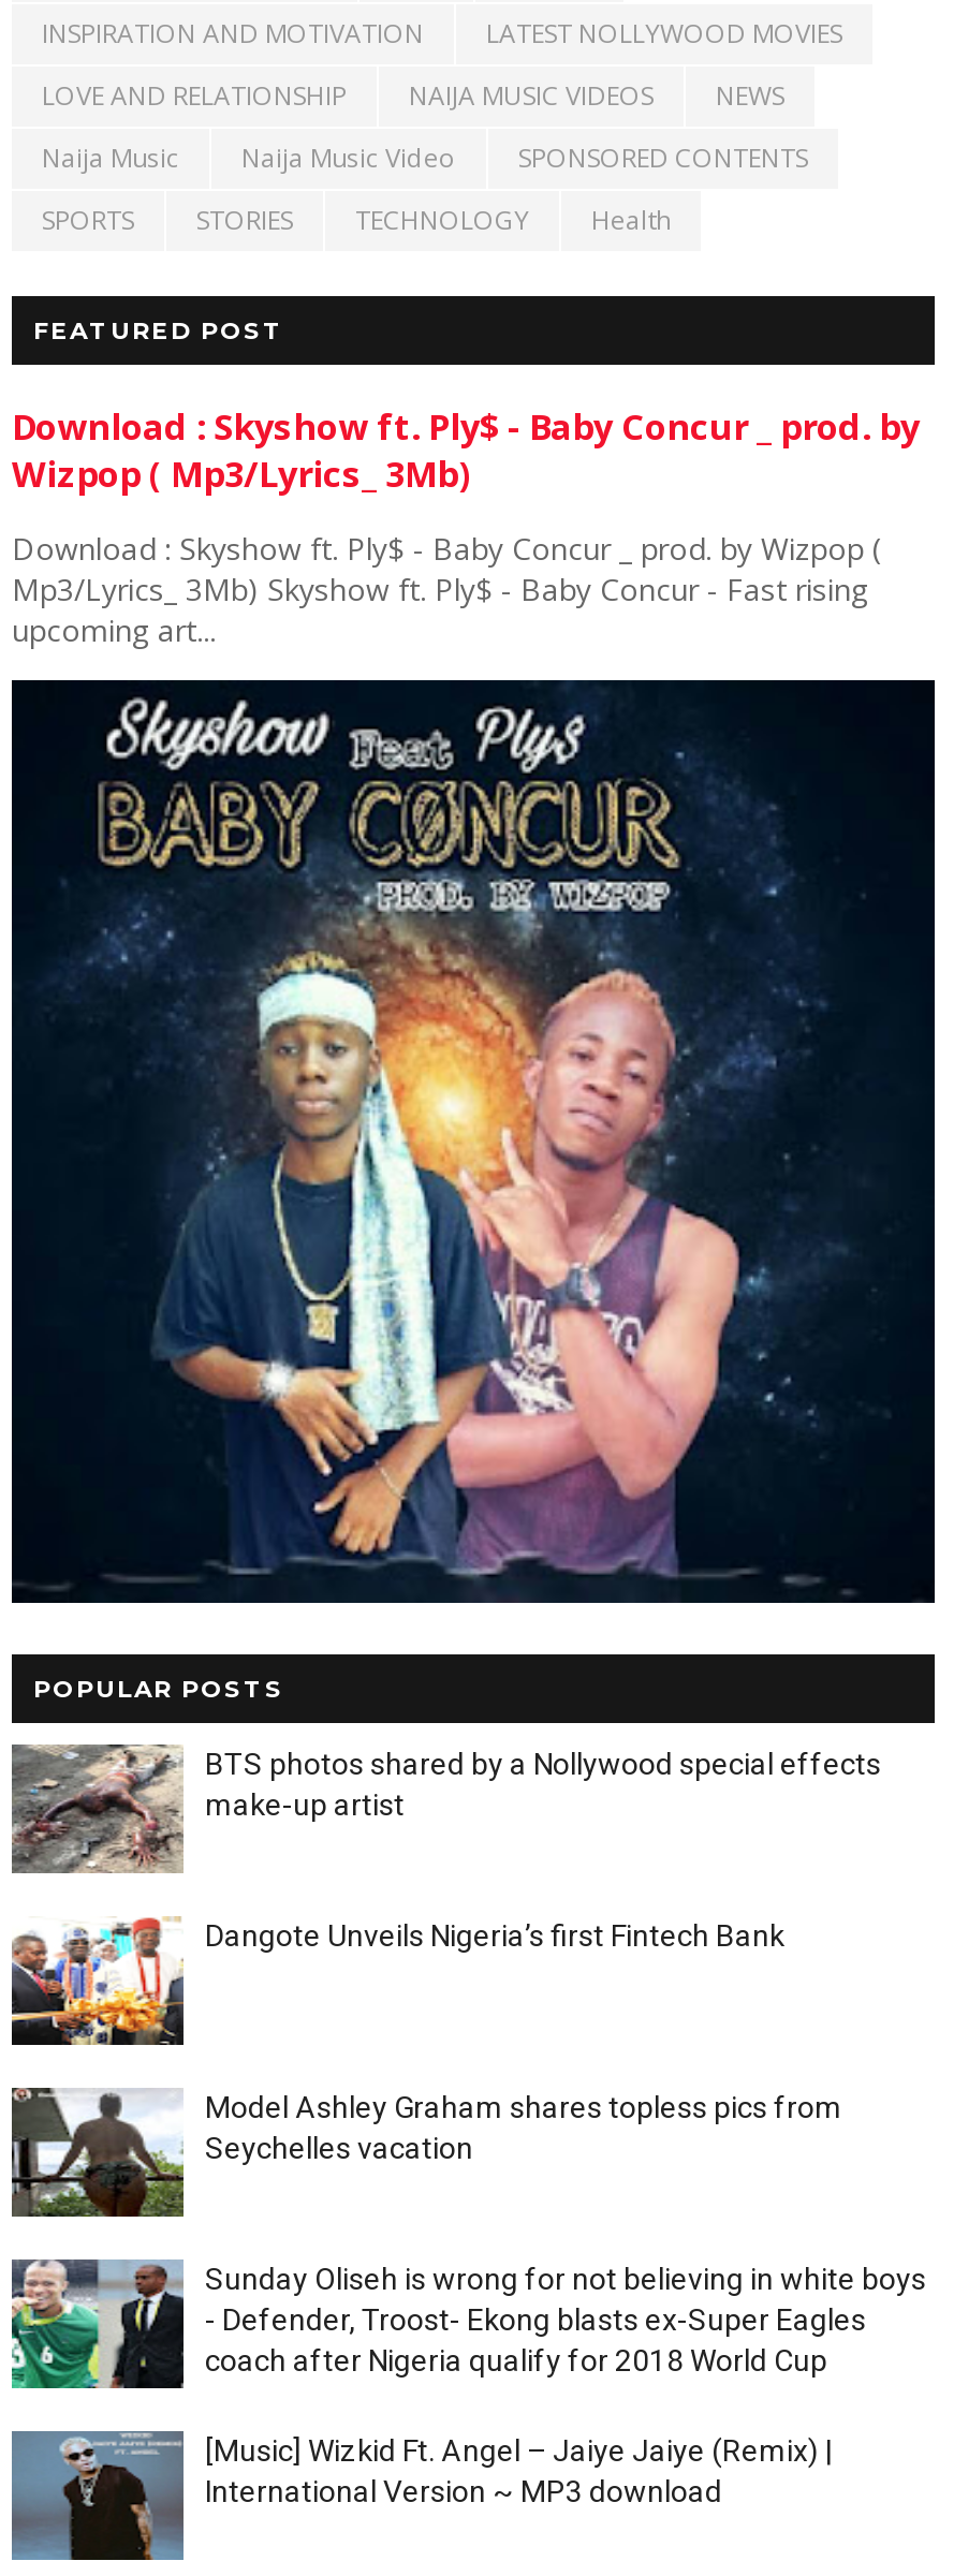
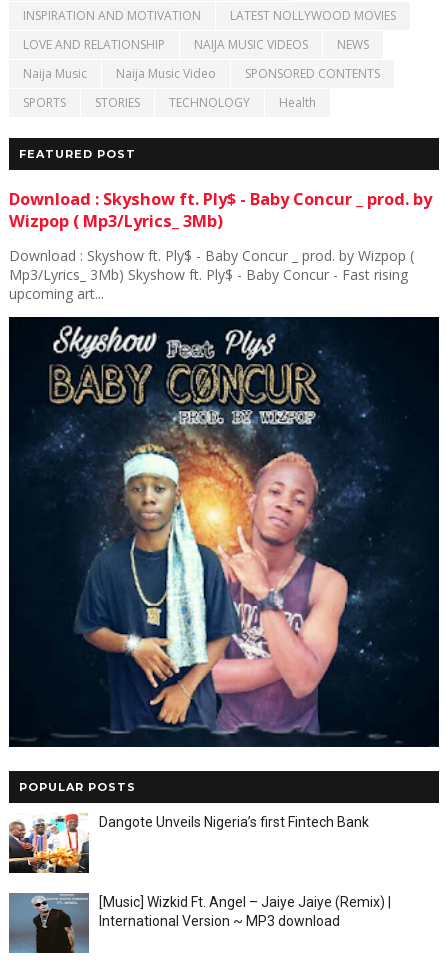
- [image]
- BTS photos shared by a Nollywood special effects
- make-up artist

- [image]
- Model Ashley Graham shares topless pics from
- Seychelles vacation

- [image]
- Sunday Oliseh is wrong for not believing in white boys
- - Defender, Troost- Ekong blasts ex-Super Eagles
- coach after Nigeria qualify for 2018 World Cup
